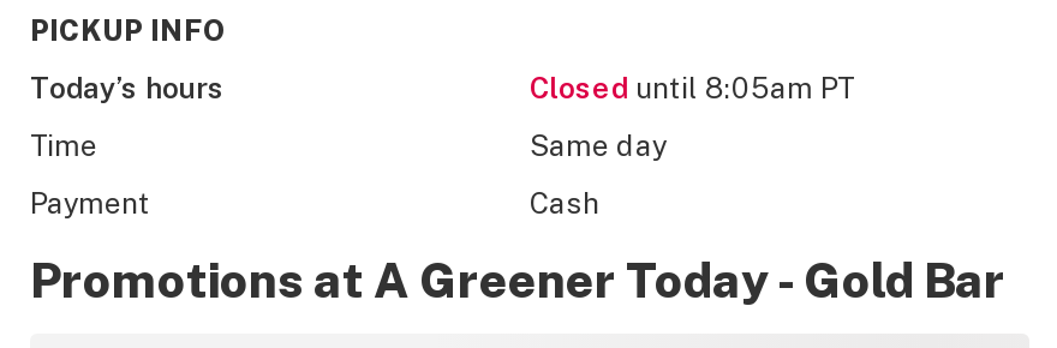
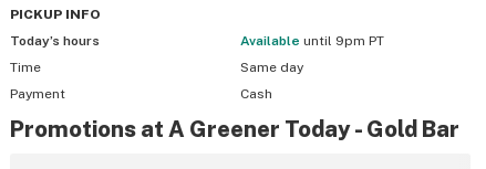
- Closed until 8:05am PT
+ available until 9pm PT
